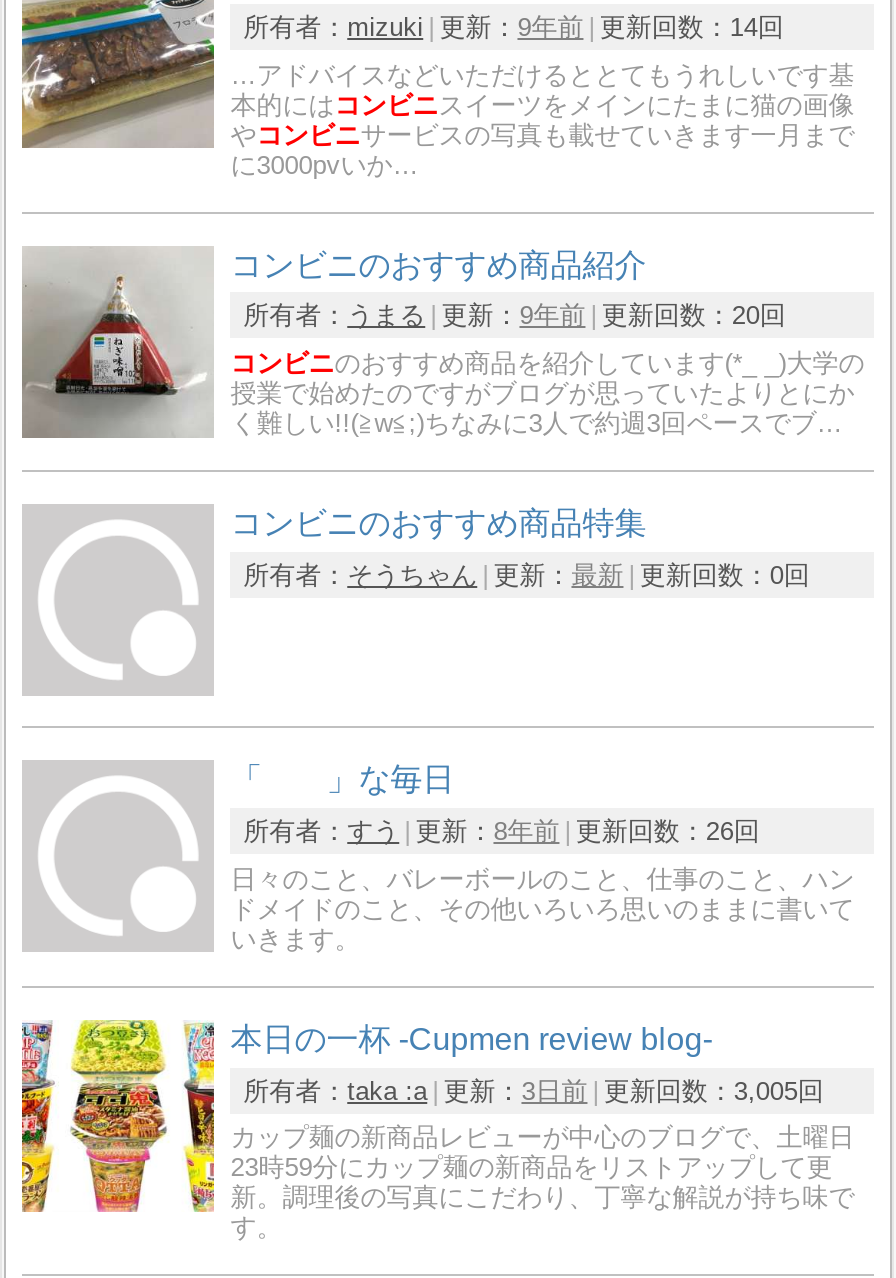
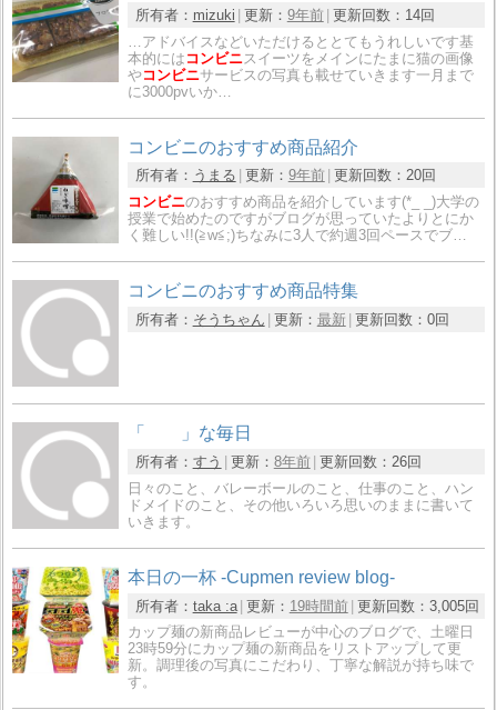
- 所有者：taka :a 更新：3日前 更新回数：3,005回
+ 所有者：taka :a 更新：19時間前 更新回数：3,005回
